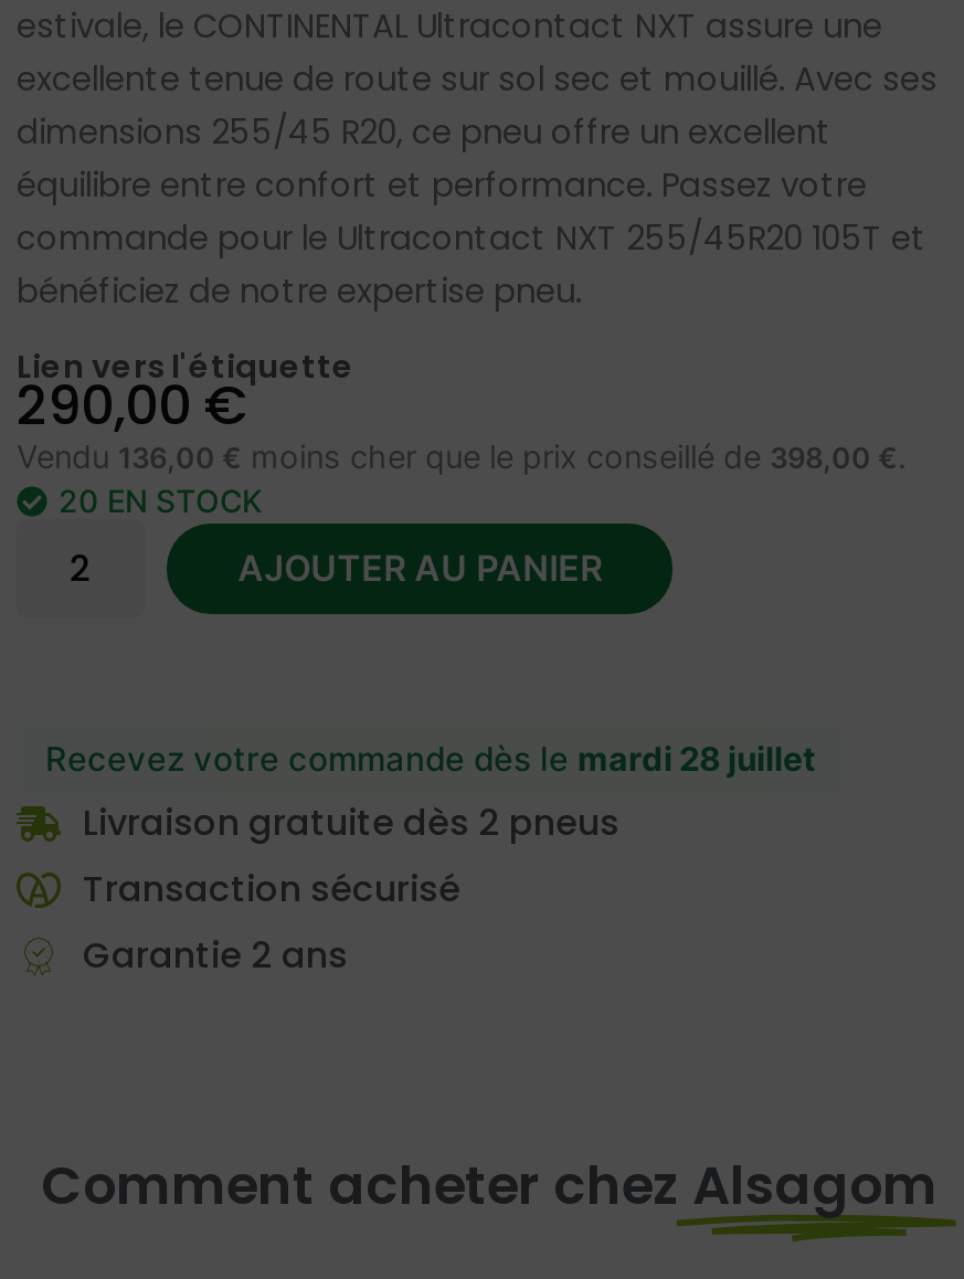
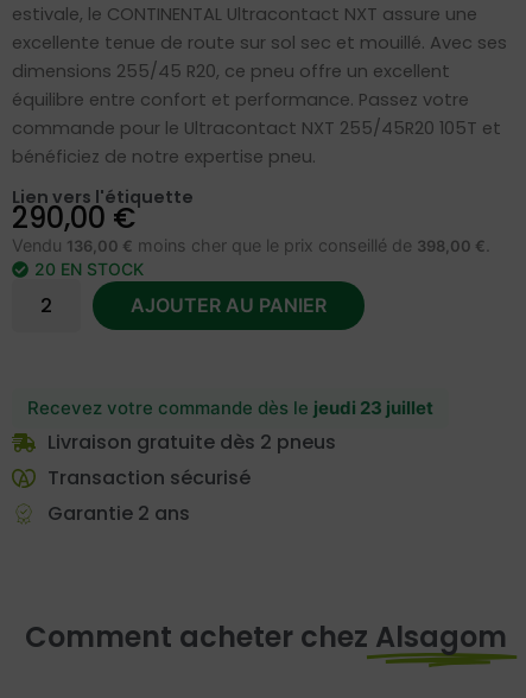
- Recevez votre commande dès le mardi 28 juillet
+ Recevez votre commande dès le jeudi 23 juillet
